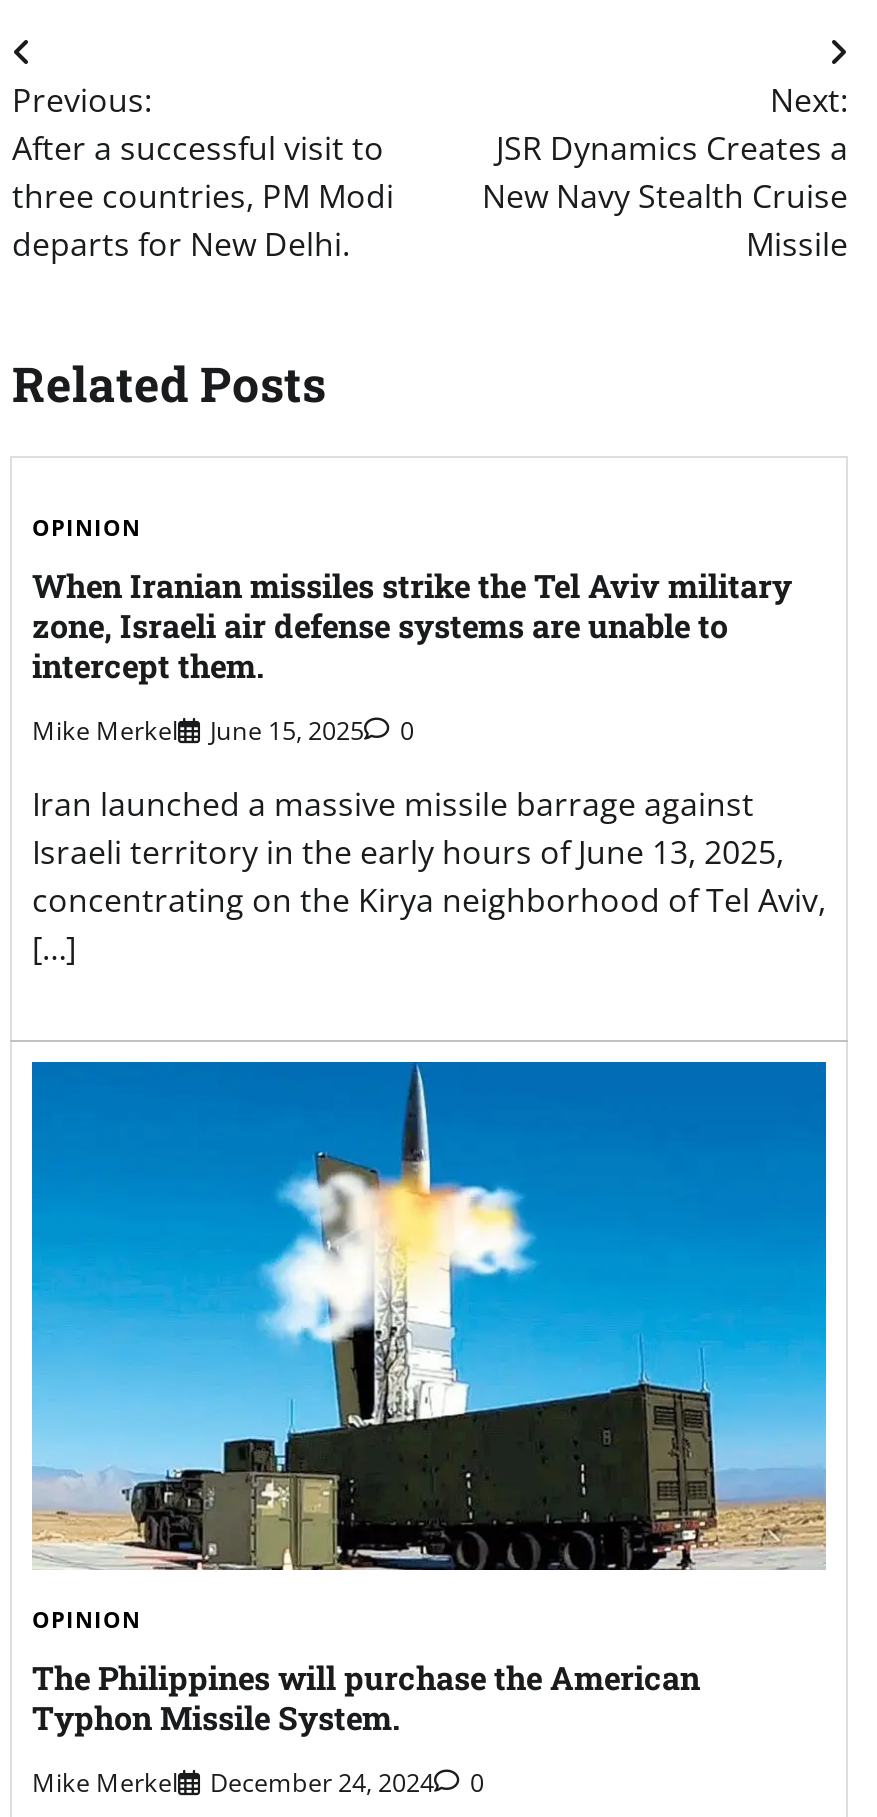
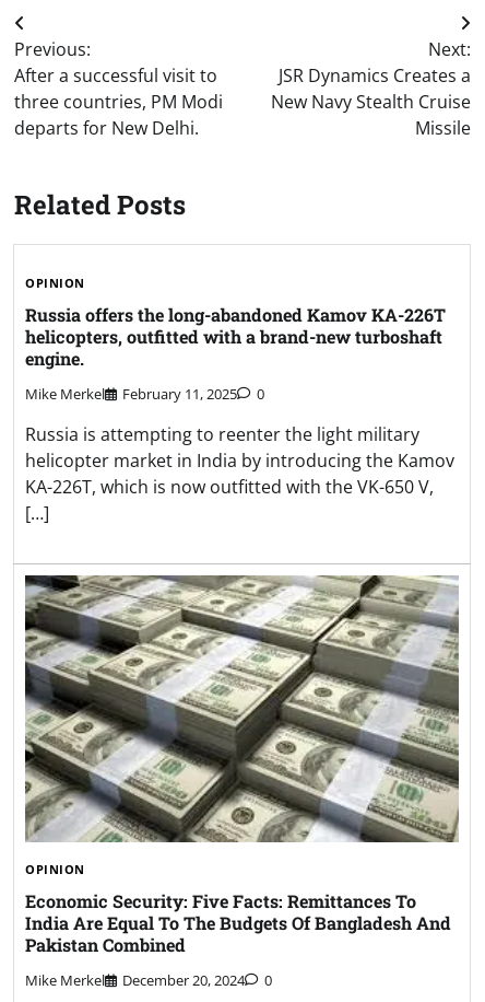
- When Iranian missiles strike the Tel Aviv military
- zone, Israeli air defense systems are unable to
- intercept them.
+ Russia offers the long-abandoned Kamov KA-226T
+ helicopters, outfitted with a brand-new turboshaft
+ engine.

- Mike Merkel June 15, 2025 0
+ Mike Merkel February 11, 2025 0

- Iran launched a massive missile barrage against
- Israeli territory in the early hours of June 13, 2025,
- concentrating on the Kirya neighborhood of Tel Aviv,
+ Russia is attempting to reenter the light military
+ helicopter market in India by introducing the Kamov
+ KA-226T, which is now outfitted with the VK-650 V,

- [image]
+ [image]

- The Philippines will purchase the American
- Typhon Missile System.
+ Economic Security: Five Facts: Remittances To
+ India Are Equal To The Budgets Of Bangladesh And
+ Pakistan Combined

- Mike Merkel December 24, 2024 0
+ Mike Merkel December 20, 2024 0
